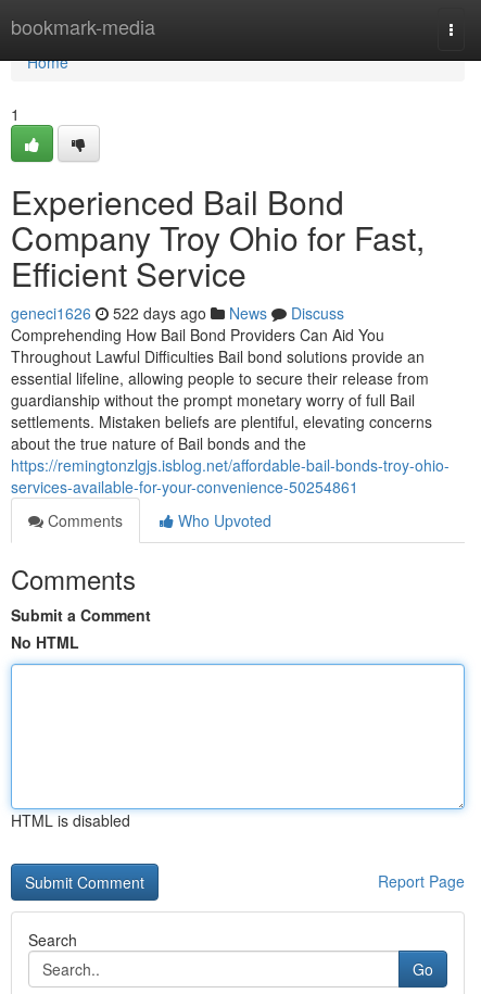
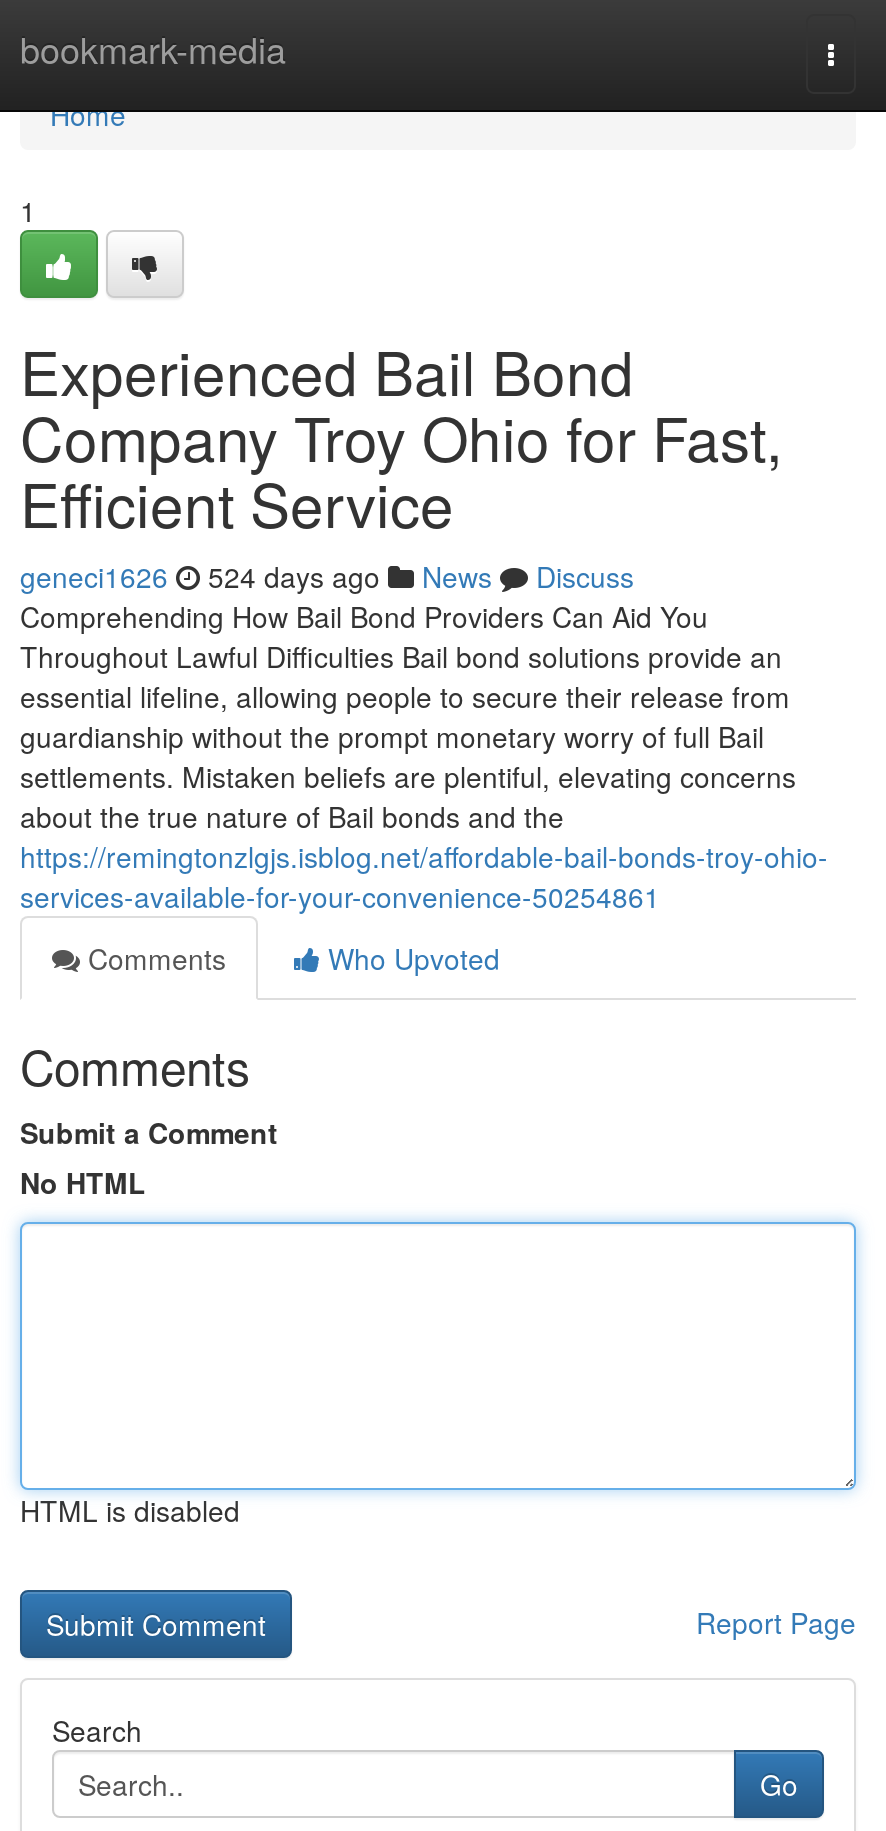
- geneci1626 522 days ago News Discuss
+ geneci1626 524 days ago News Discuss
